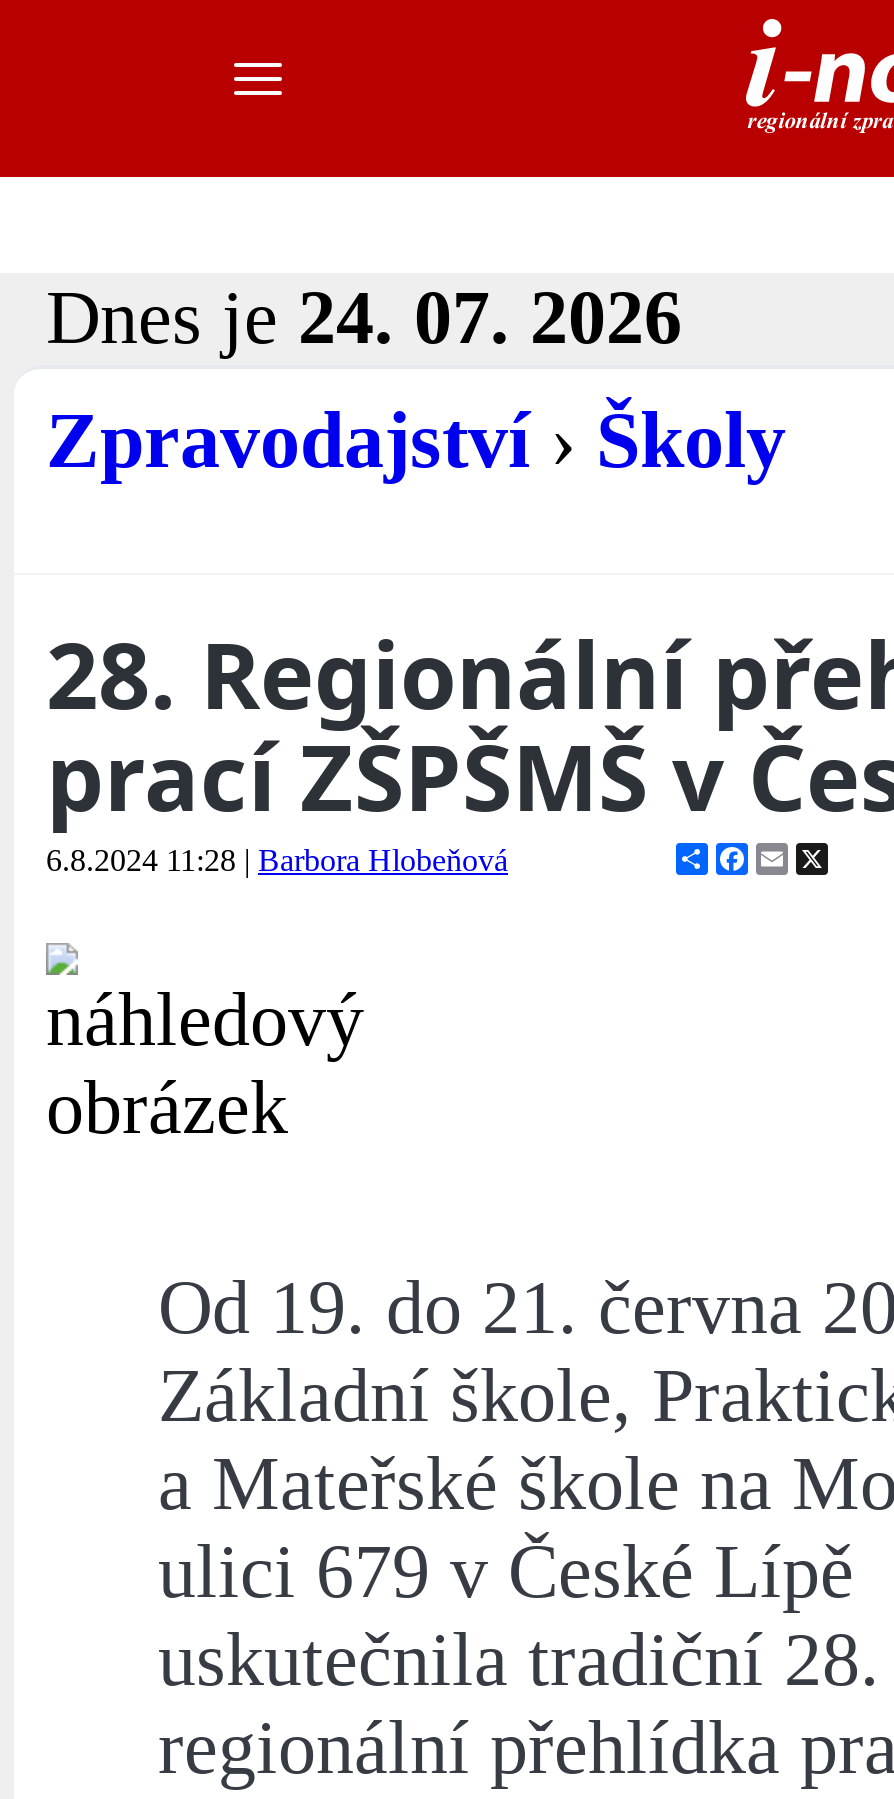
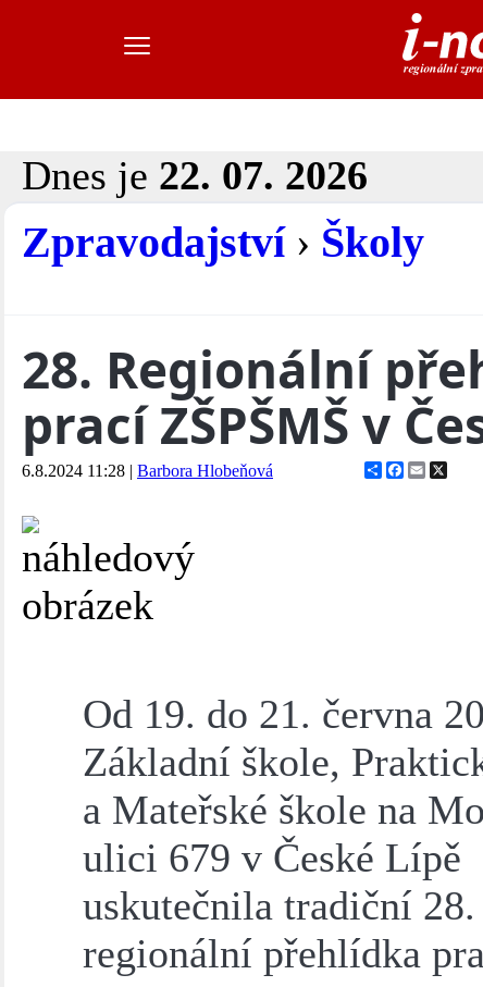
- Dnes je 24. 07. 2026
+ Dnes je 22. 07. 2026
